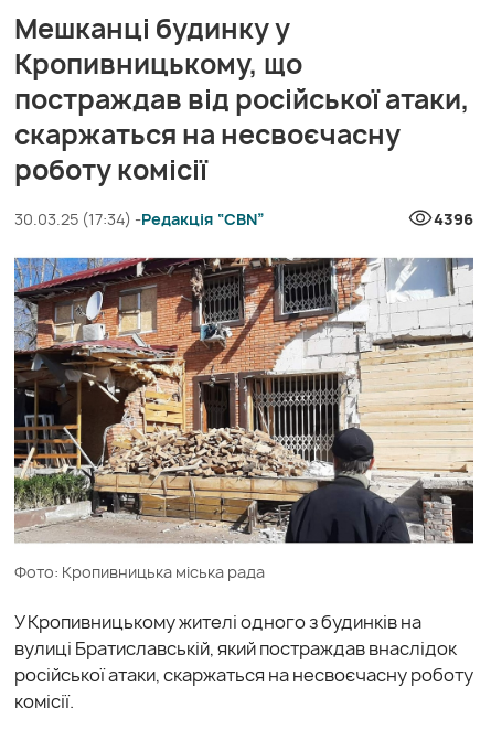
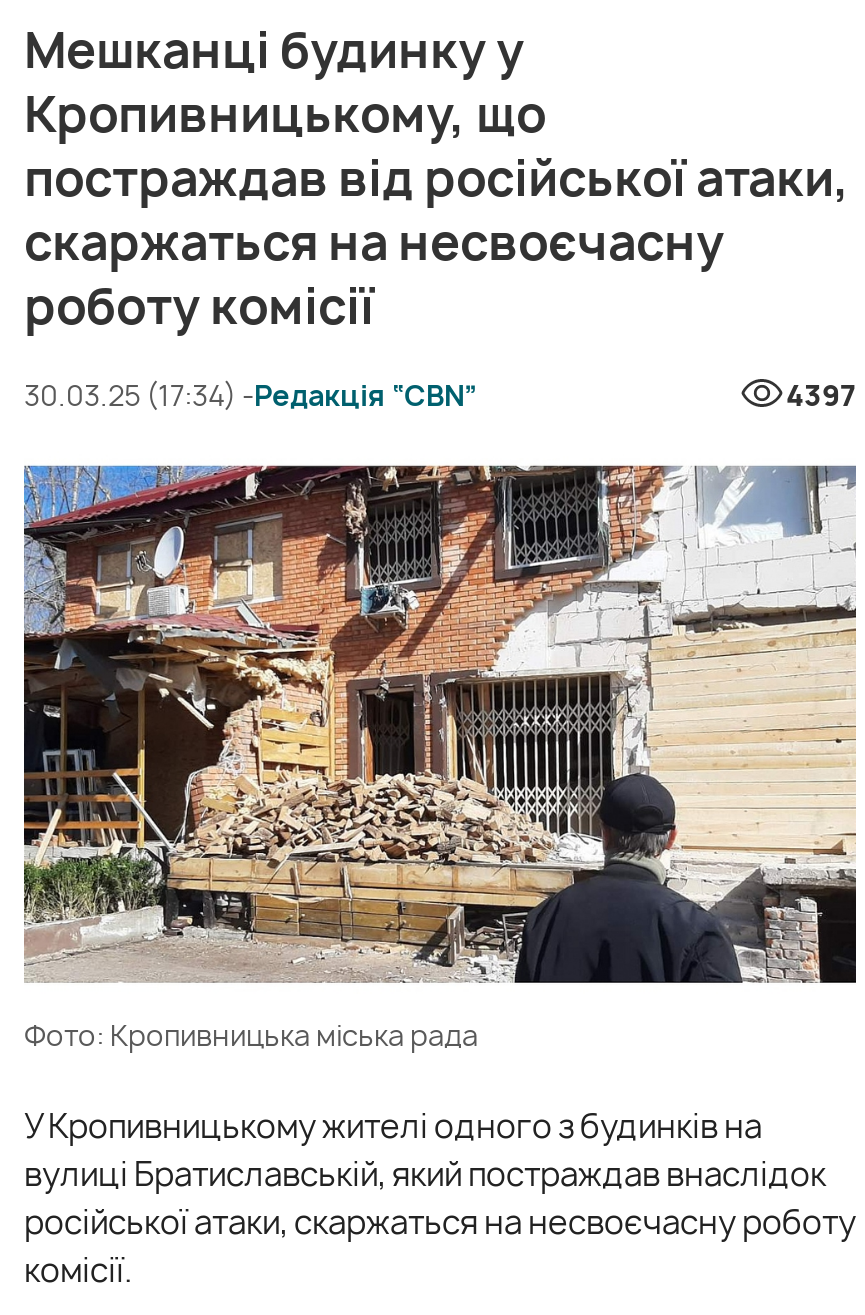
- 4396
+ 4397
